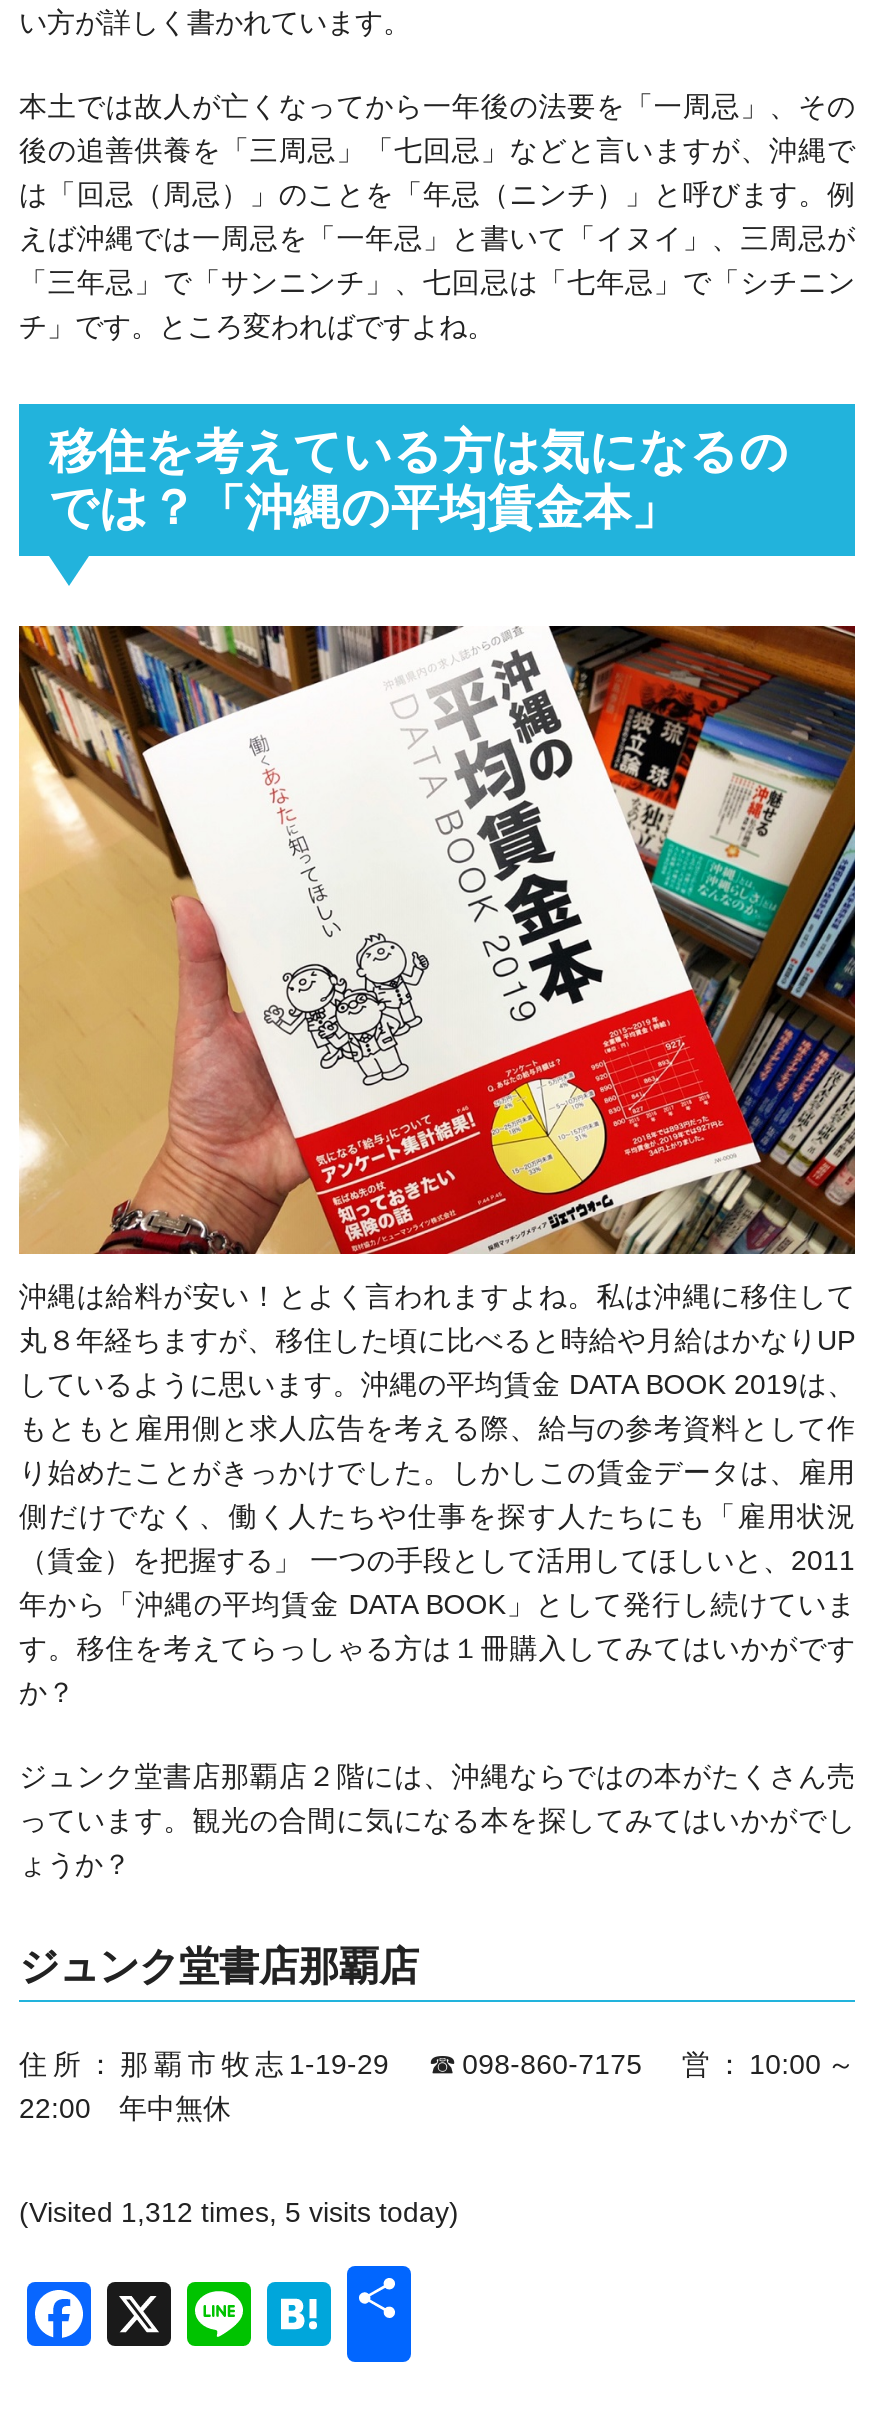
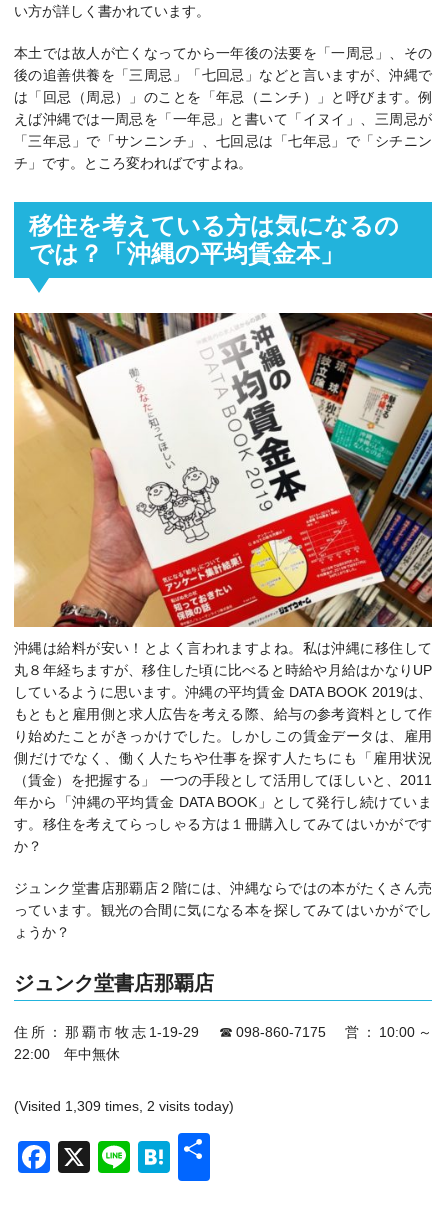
- (Visited 1,312 times, 5 visits today)
+ (Visited 1,309 times, 2 visits today)
